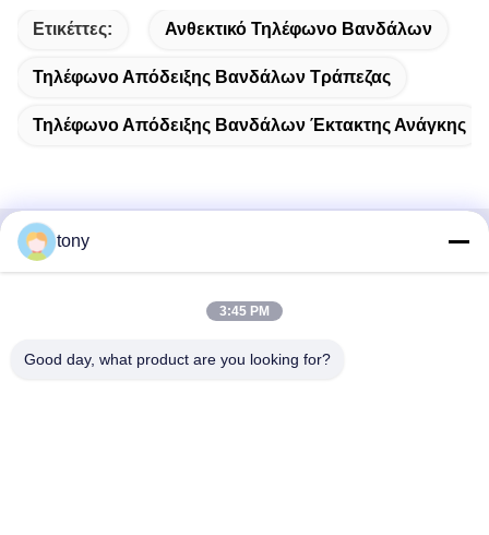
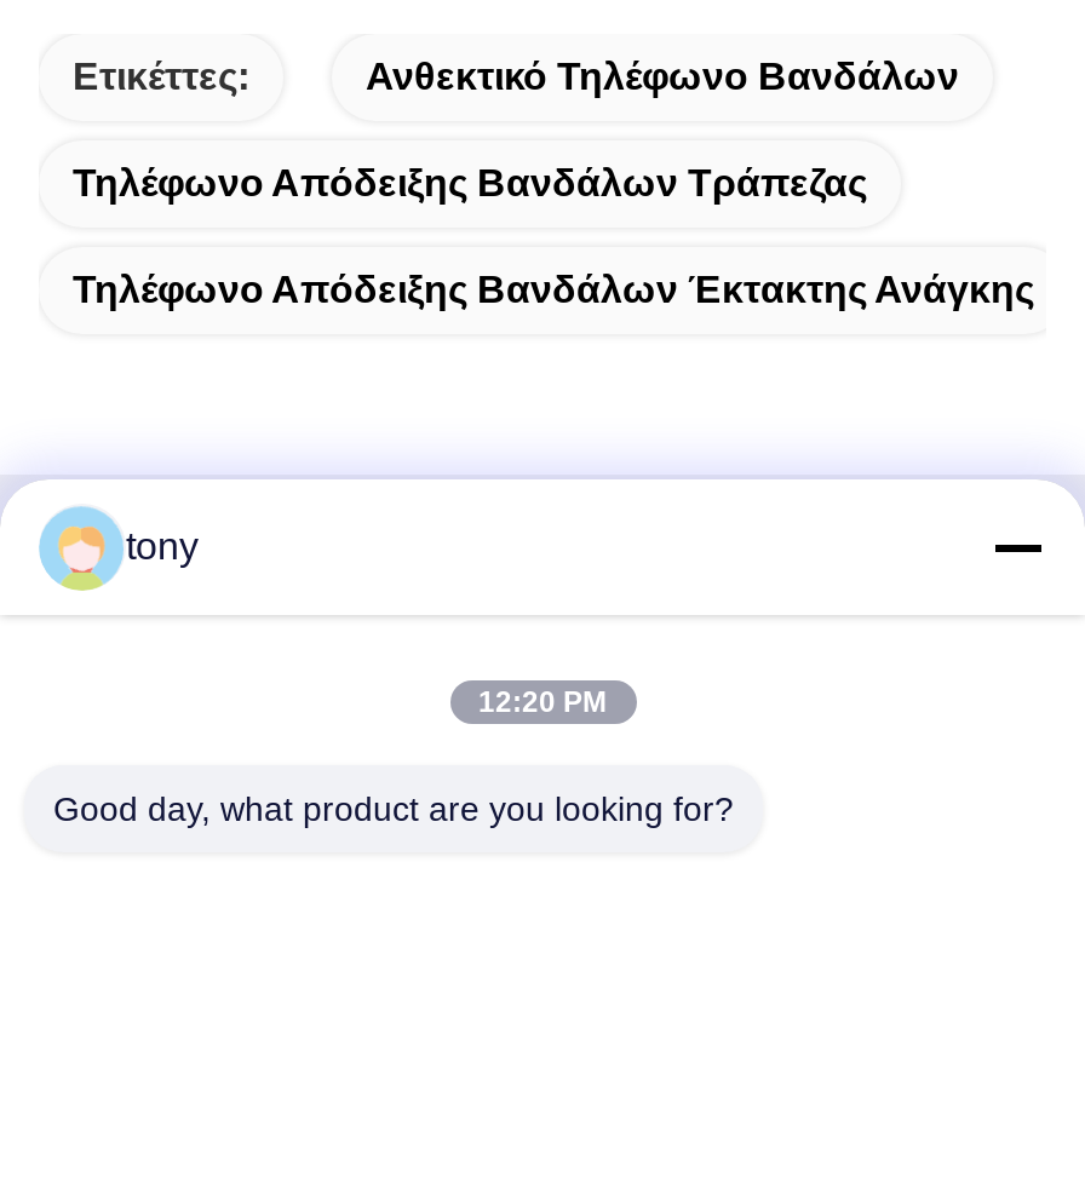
- 3:45 PM
+ 12:20 PM
